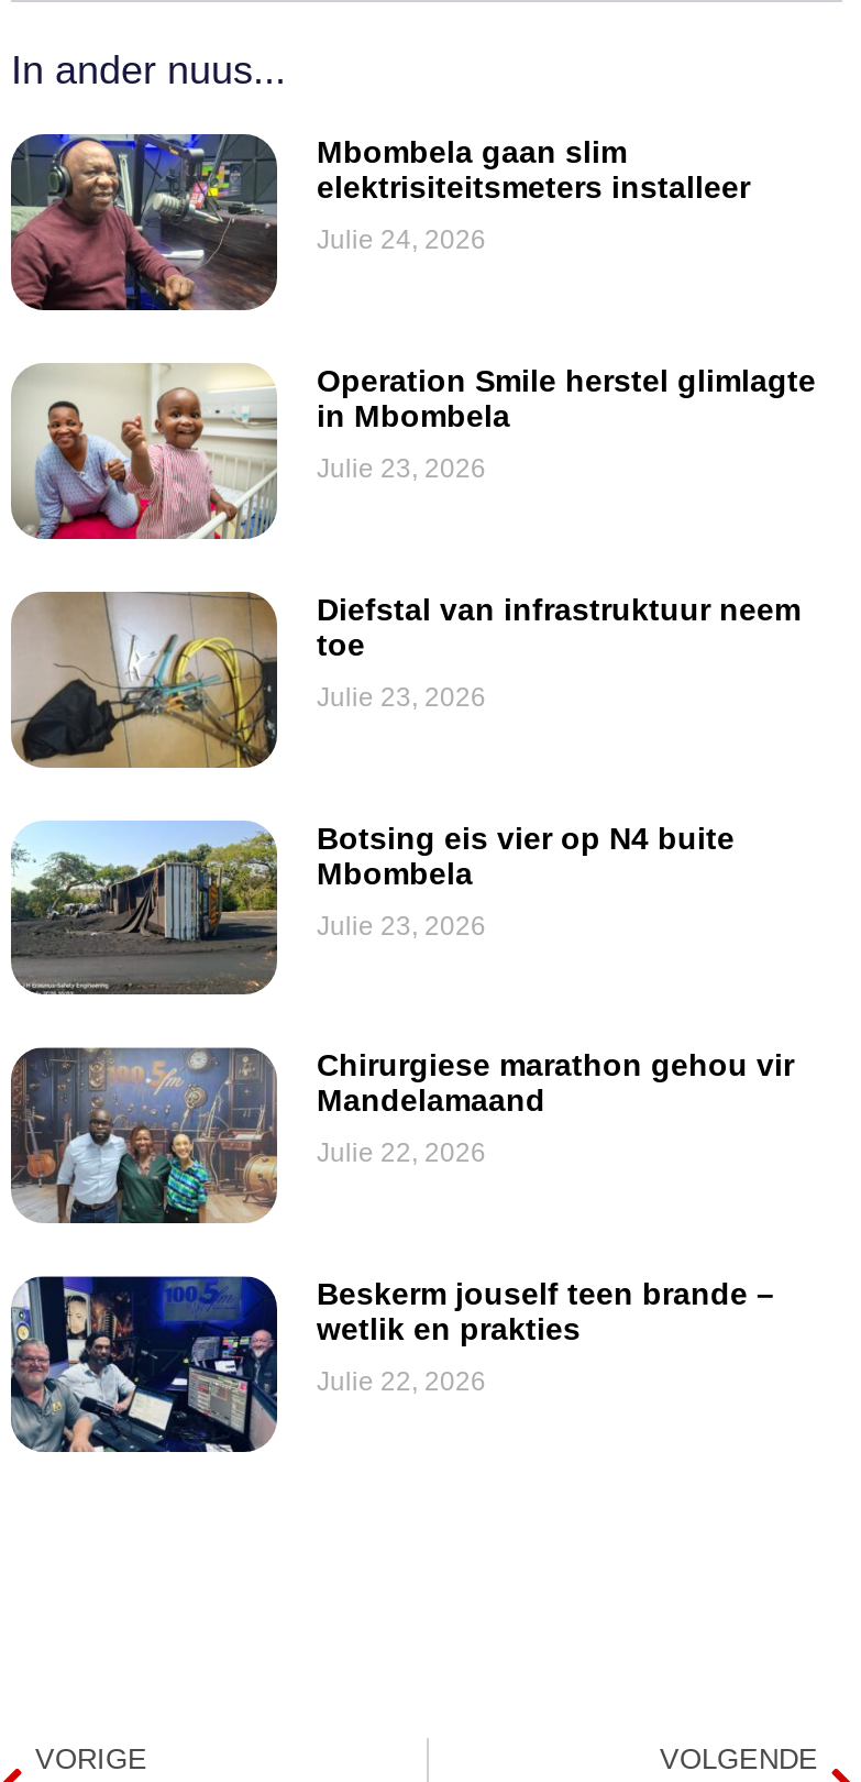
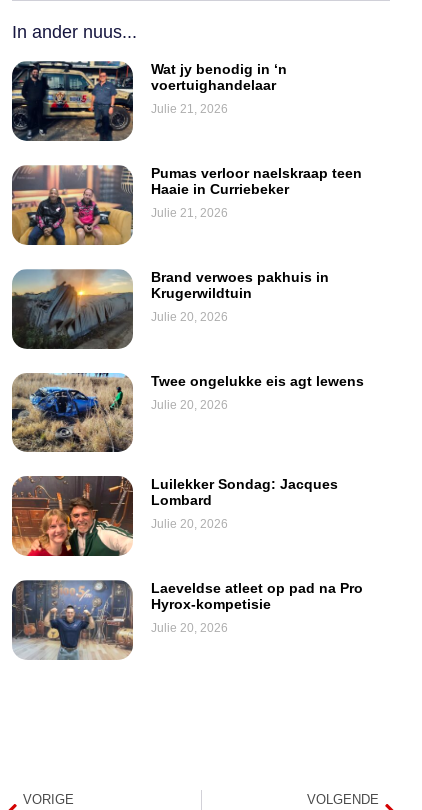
- [image]
- Mbombela gaan slim
- elektrisiteitsmeters installeer
+ [image]
+ Wat jy benodig in ‘n
+ voertuighandelaar

- Julie 24, 2026
+ Julie 21, 2026

- [image]
- Operation Smile herstel glimlagte
- in Mbombela
+ [image]
+ Pumas verloor naelskraap teen
+ Haaie in Curriebeker

- Julie 23, 2026
+ Julie 21, 2026

- [image]
- Diefstal van infrastruktuur neem
- toe
+ [image]
+ Brand verwoes pakhuis in
+ Krugerwildtuin

- Julie 23, 2026
+ Julie 20, 2026

- [image]
- Botsing eis vier op N4 buite
- Mbombela
+ [image]
+ Twee ongelukke eis agt lewens

- Julie 23, 2026
+ Julie 20, 2026

- [image]
- Chirurgiese marathon gehou vir
- Mandelamaand
+ [image]
+ Luilekker Sondag: Jacques
+ Lombard

- Julie 22, 2026
+ Julie 20, 2026

- [image]
- Beskerm jouself teen brande –
- wetlik en prakties
+ [image]
+ Laeveldse atleet op pad na Pro
+ Hyrox-kompetisie

- Julie 22, 2026
+ Julie 20, 2026
